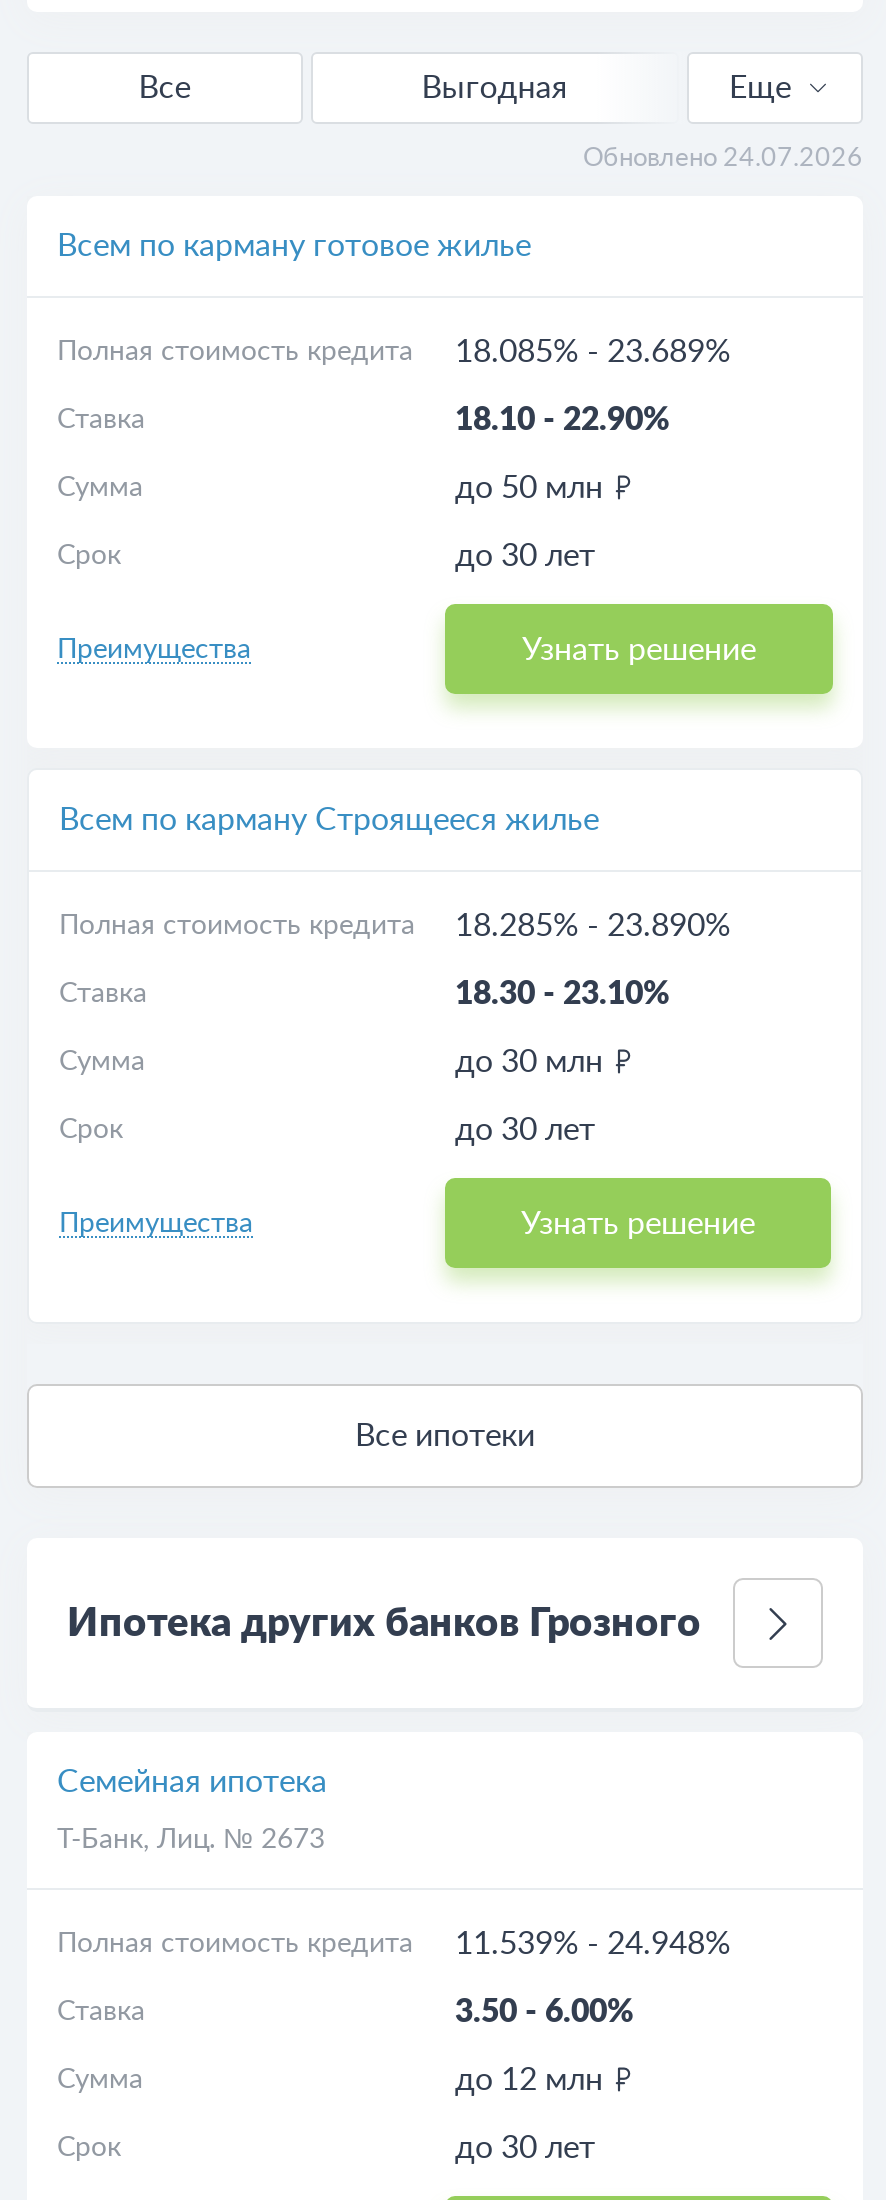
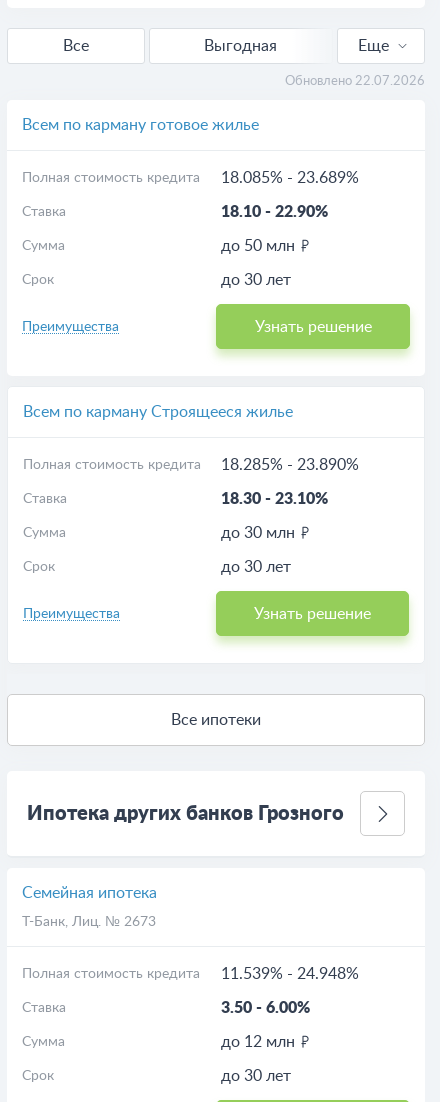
- Обновлено 24.07.2026
+ Обновлено 22.07.2026
